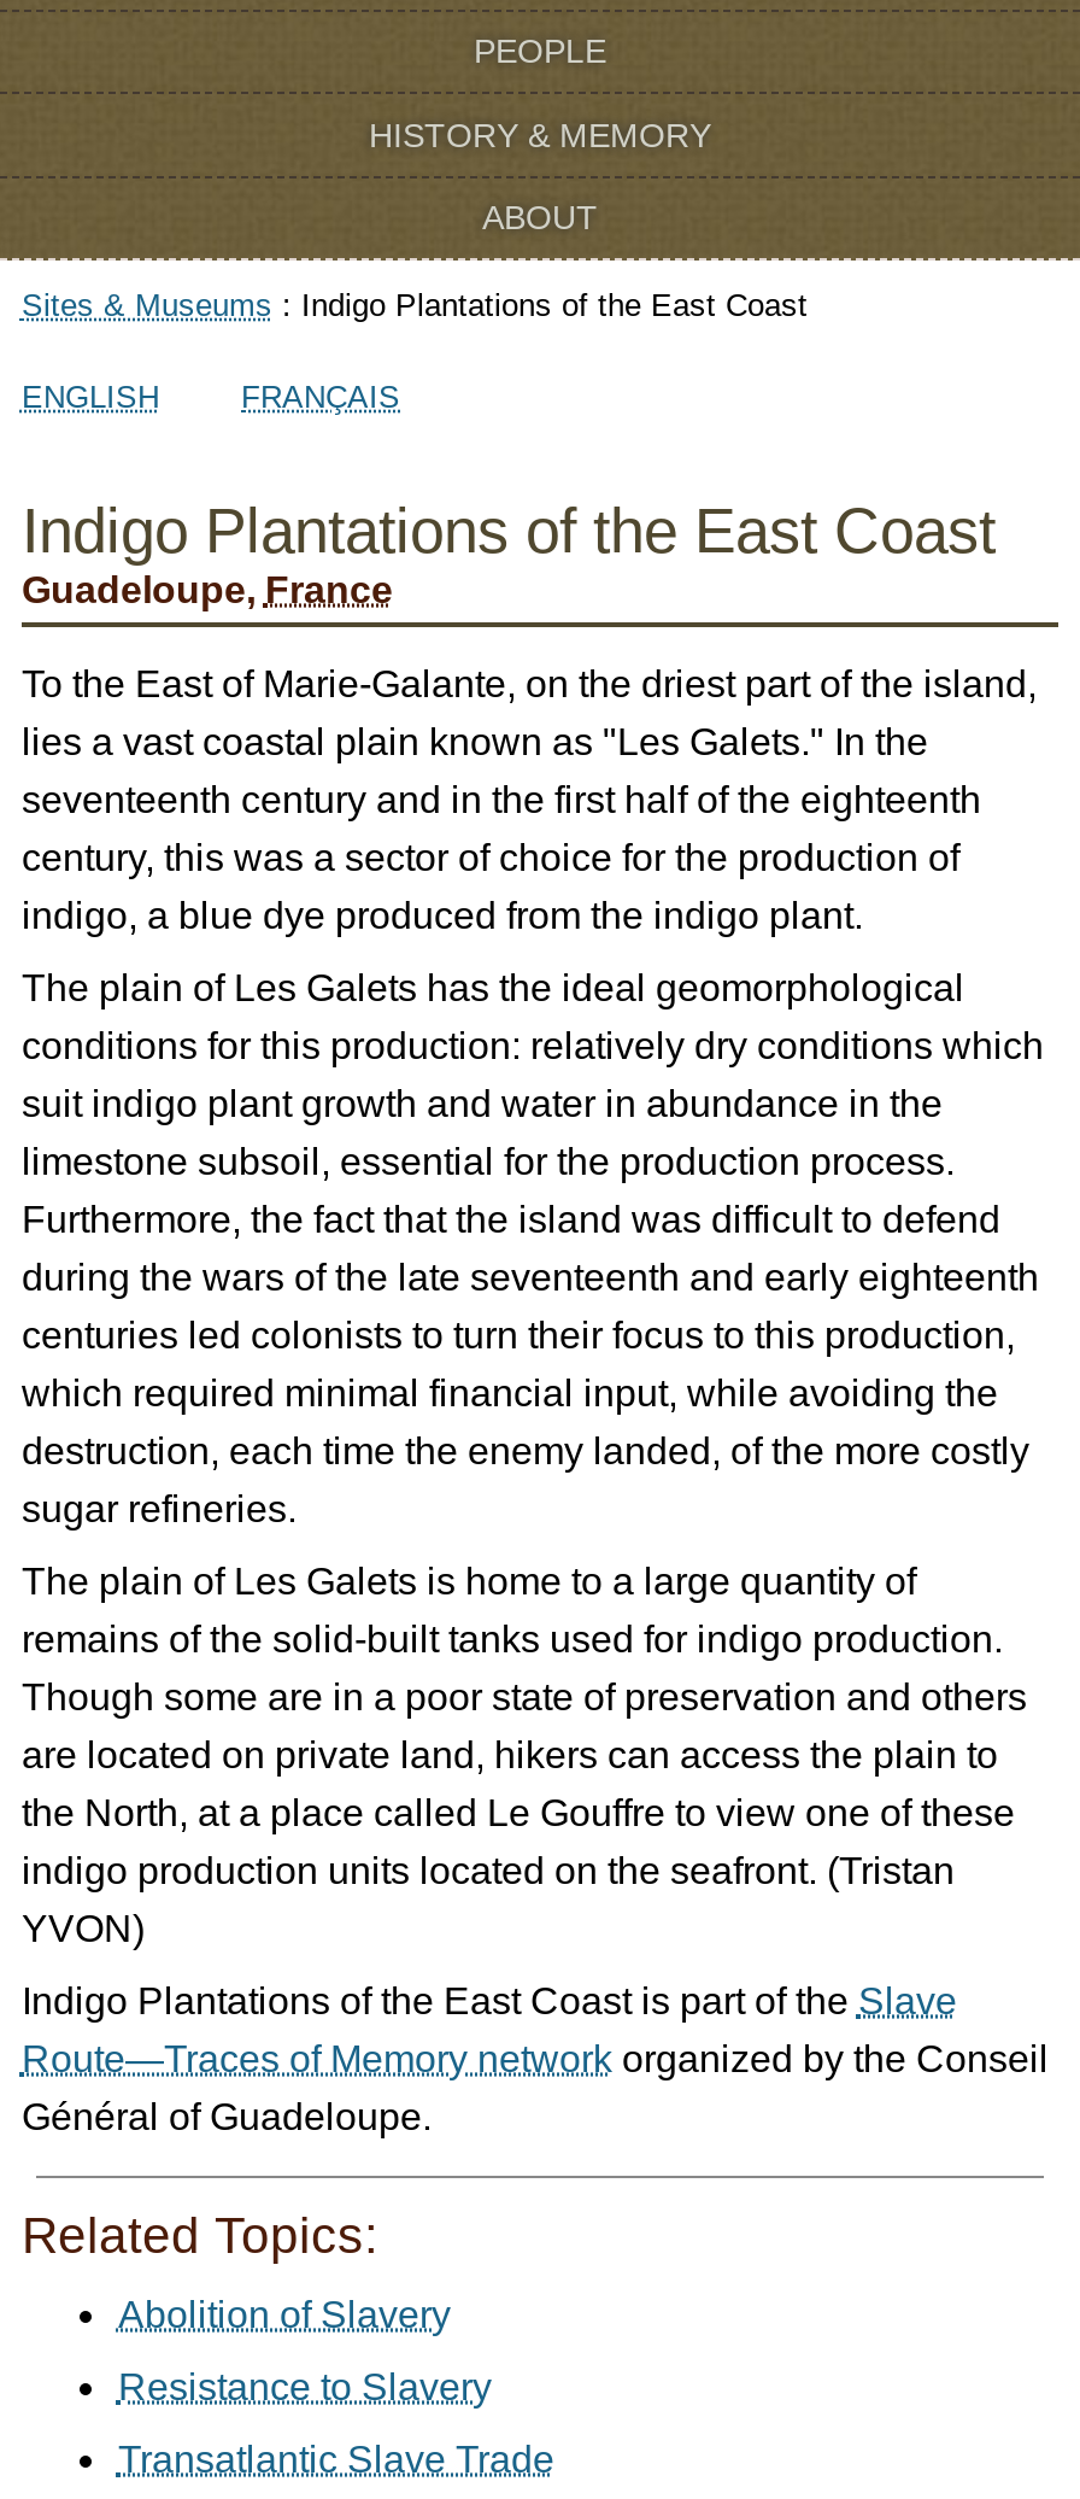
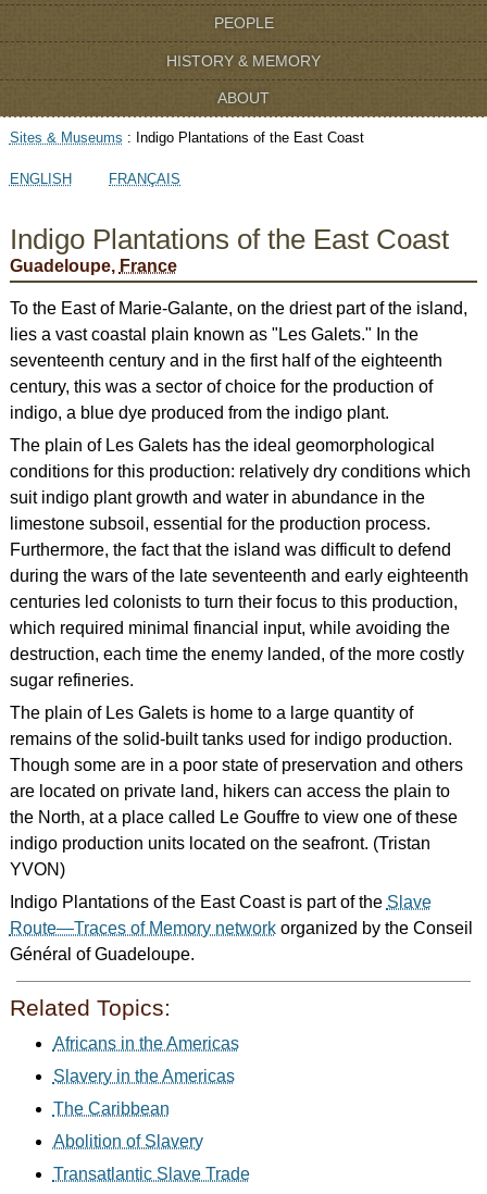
+ Africans in the Americas
+ Slavery in the Americas
+ The Caribbean

moved down: Abolition of Slavery

- Resistance to Slavery
